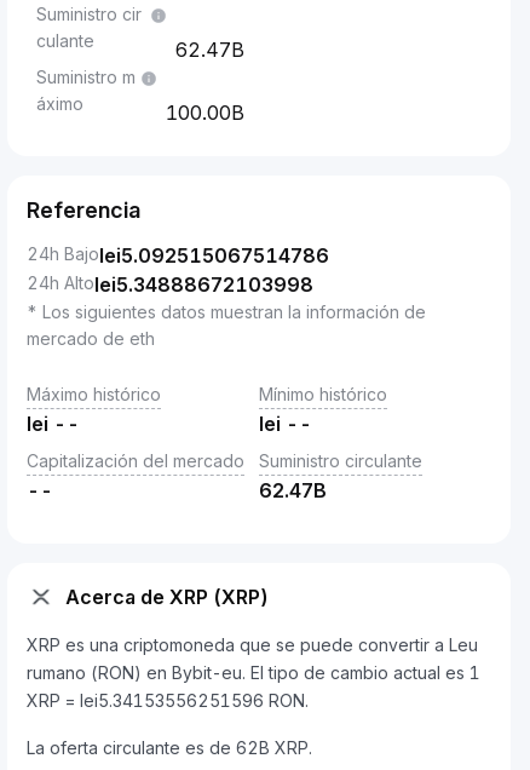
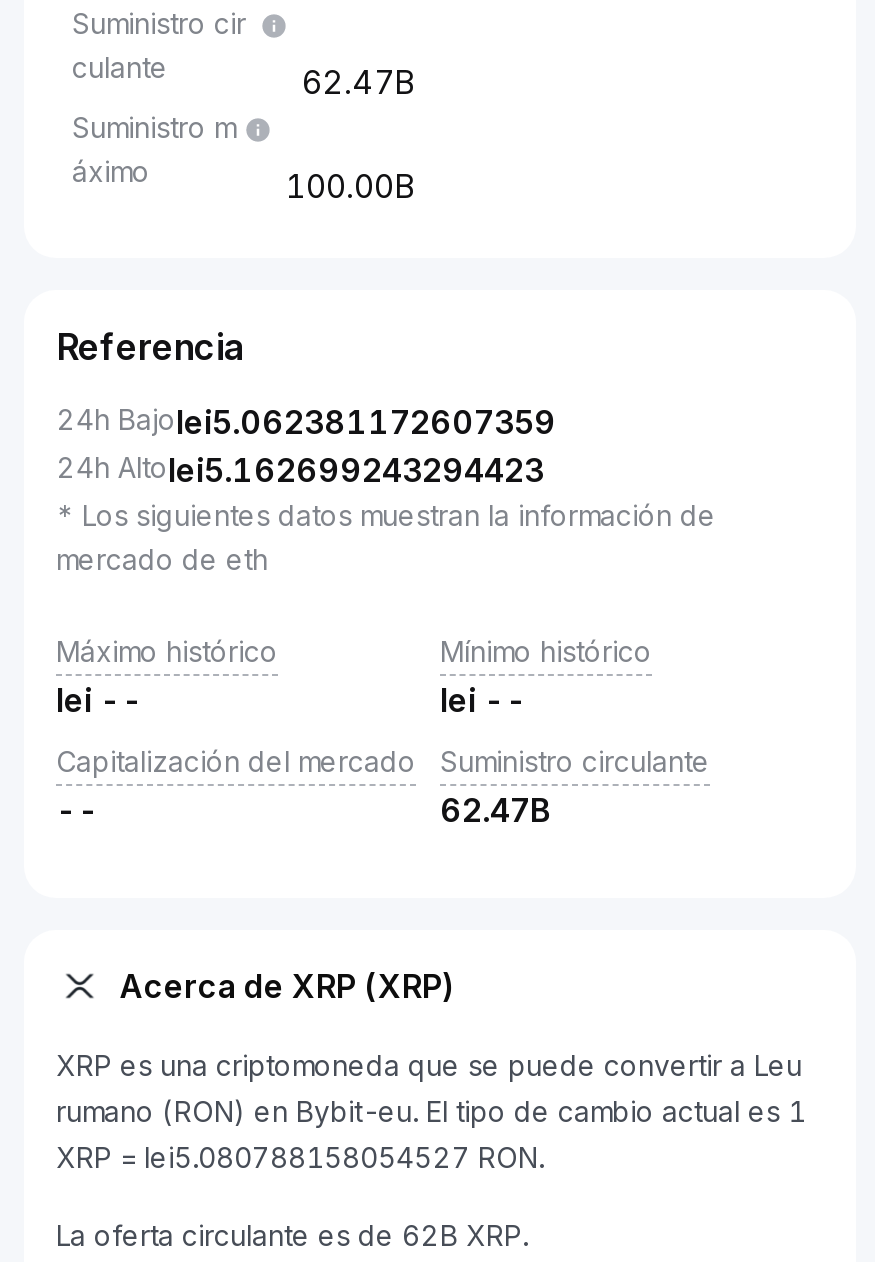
- 24h Bajolei5.092515067514786
+ 24h Bajolei5.062381172607359

- 24h Altolei5.34888672103998
+ 24h Altolei5.162699243294423

- XRP = lei5.34153556251596 RON.
+ XRP = lei5.080788158054527 RON.
